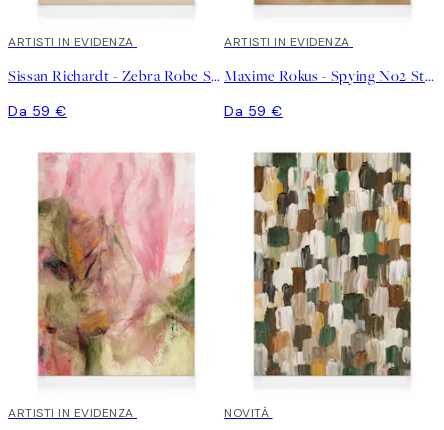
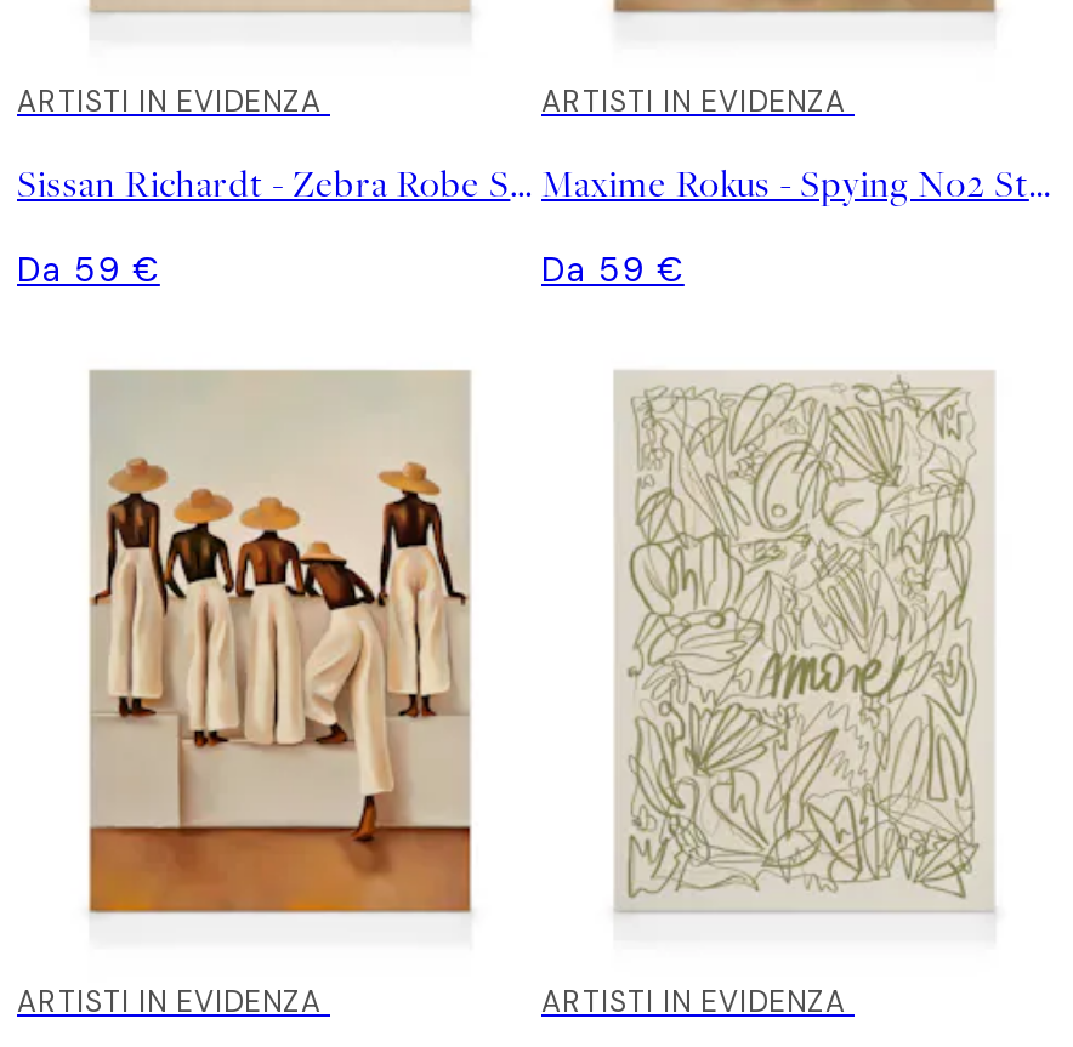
- [image]
+ [image]

- [image]
- NOVITÀ
+ [image]
+ ARTISTI IN EVIDENZA
